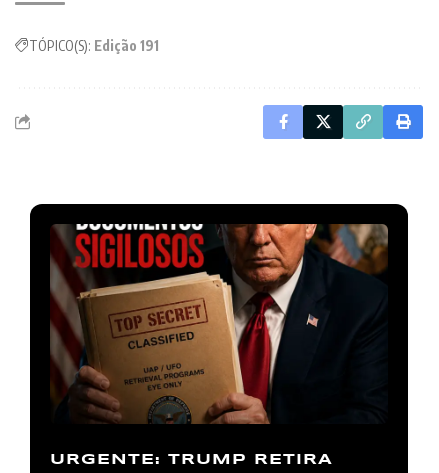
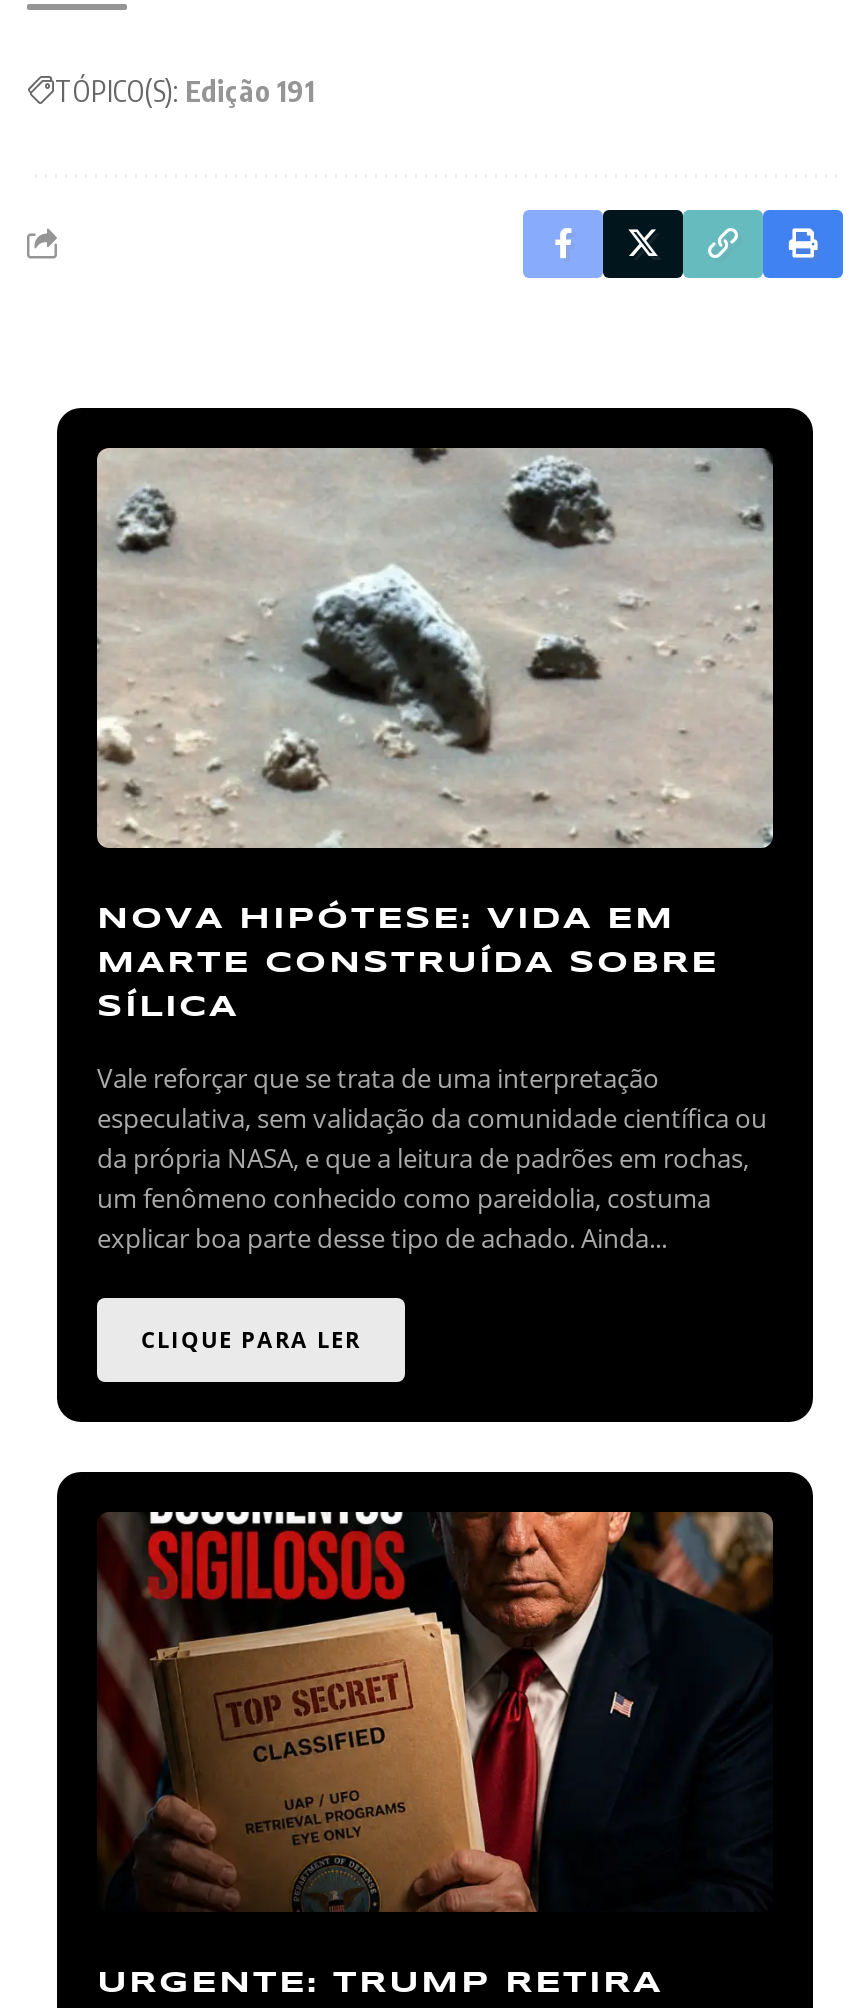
+ [image]
+ NOVA HIPÓTESE: VIDA EM
+ MARTE CONSTRUÍDA SOBRE
+ SÍLICA
+ Vale reforçar que se trata de uma interpretação
+ especulativa, sem validação da comunidade científica ou
+ da própria NASA, e que a leitura de padrões em rochas,
+ um fenômeno conhecido como pareidolia, costuma
+ explicar boa parte desse tipo de achado. Ainda...
+ CLIQUE PARA LER
